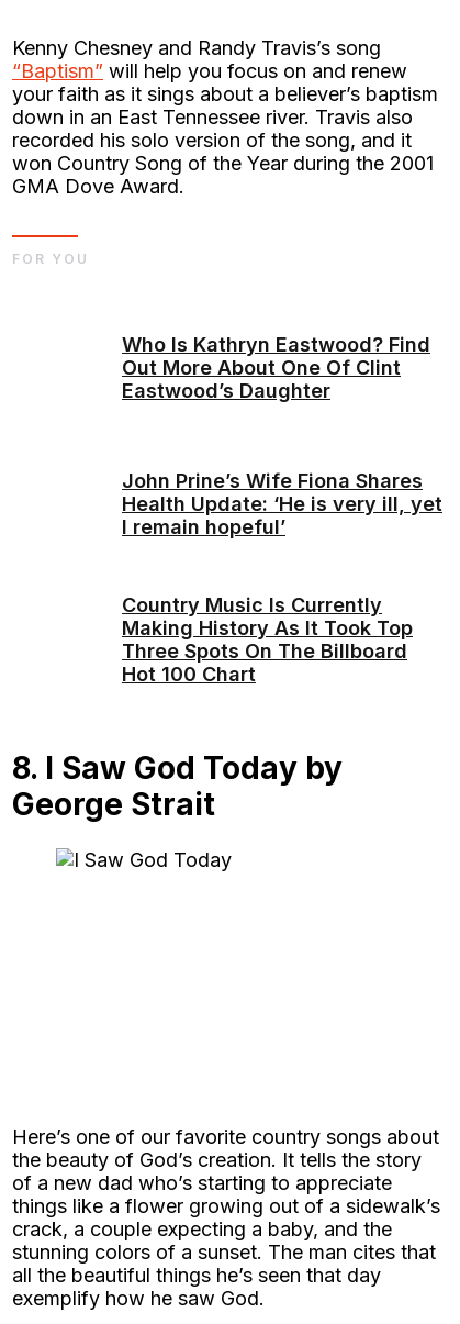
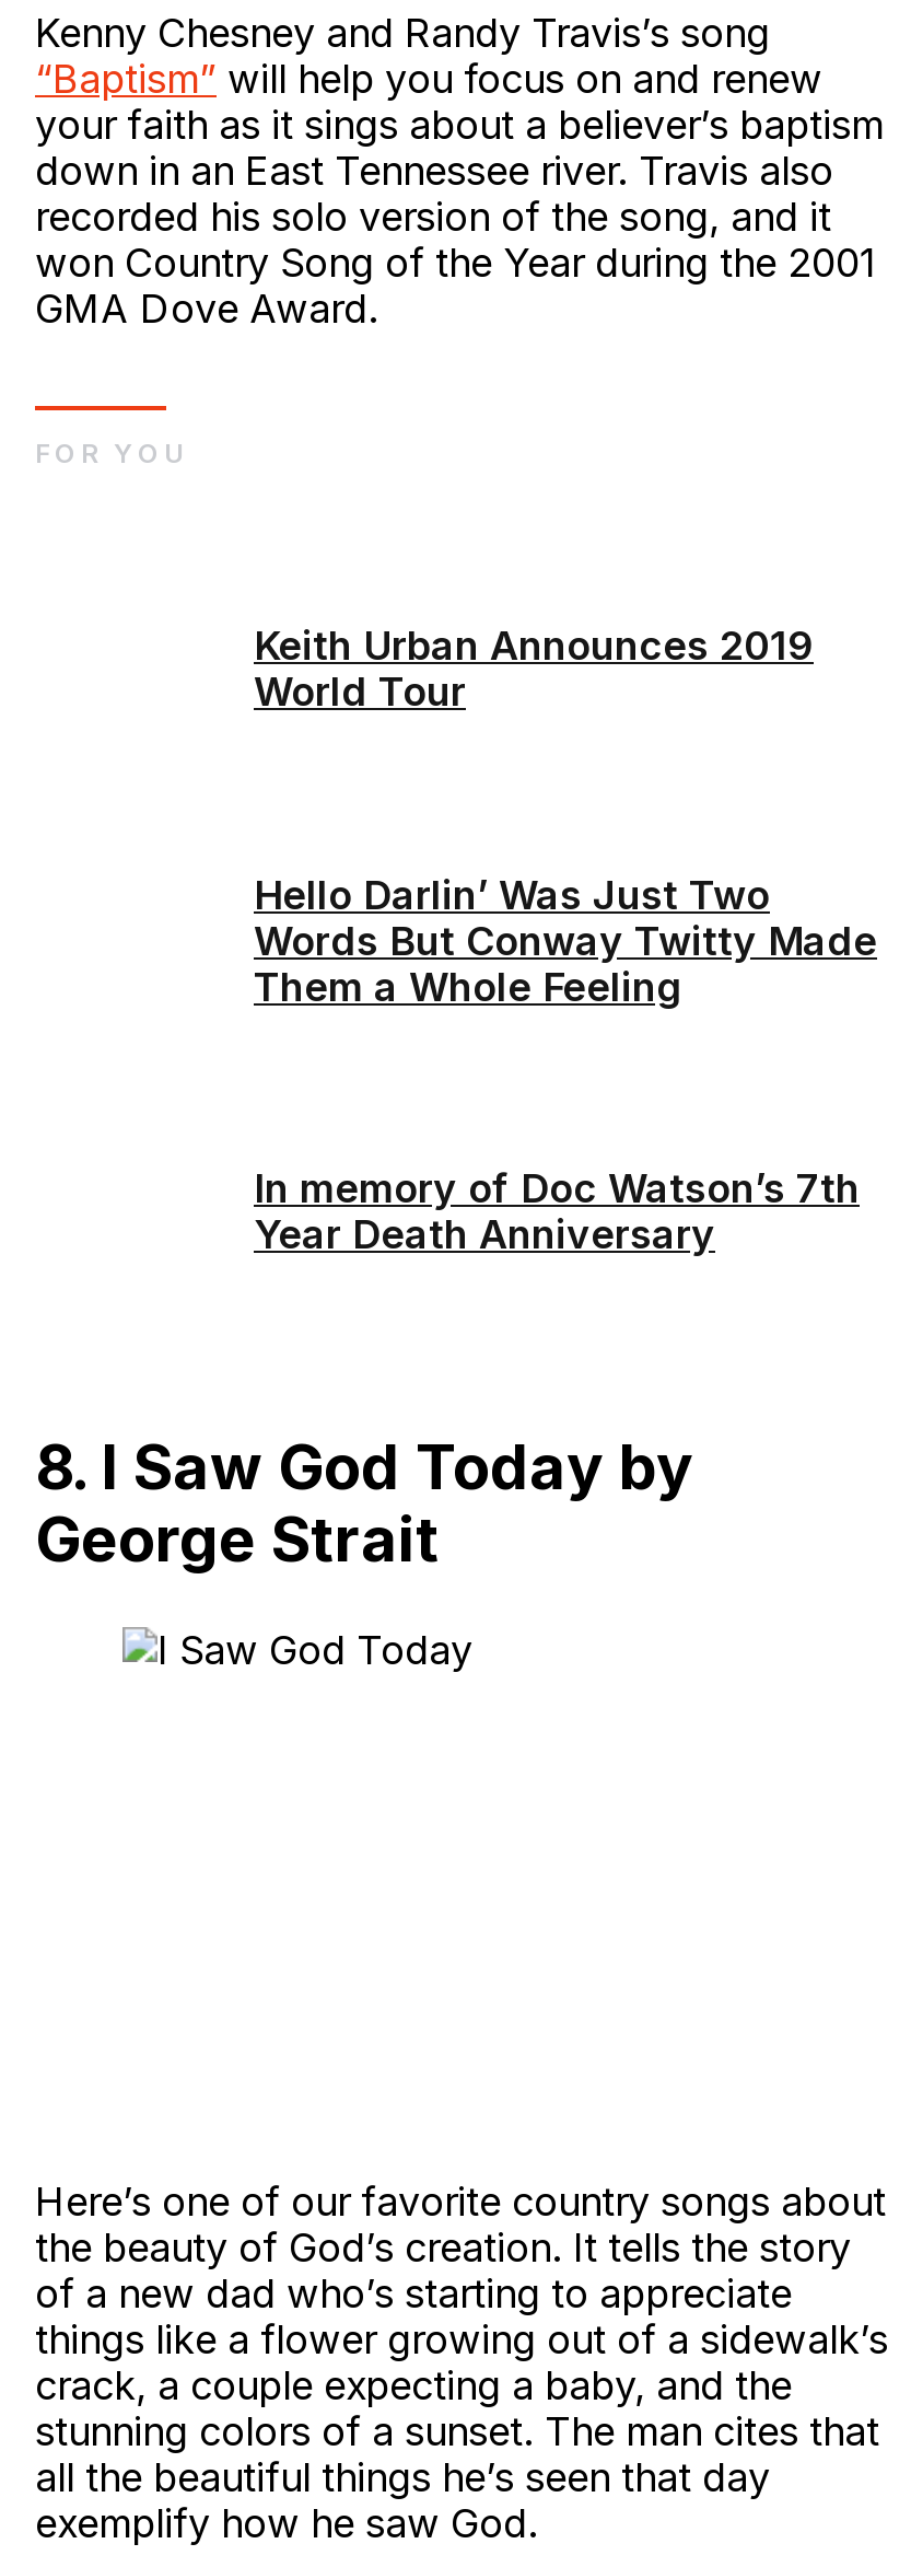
- Who Is Kathryn Eastwood? Find
- Out More About One Of Clint
- Eastwood’s Daughter
+ Keith Urban Announces 2019
+ World Tour

- John Prine’s Wife Fiona Shares
- Health Update: ‘He is very ill, yet
- I remain hopeful’
+ Hello Darlin’ Was Just Two
+ Words But Conway Twitty Made
+ Them a Whole Feeling

- Country Music Is Currently
- Making History As It Took Top
- Three Spots On The Billboard
- Hot 100 Chart
+ In memory of Doc Watson’s 7th
+ Year Death Anniversary
